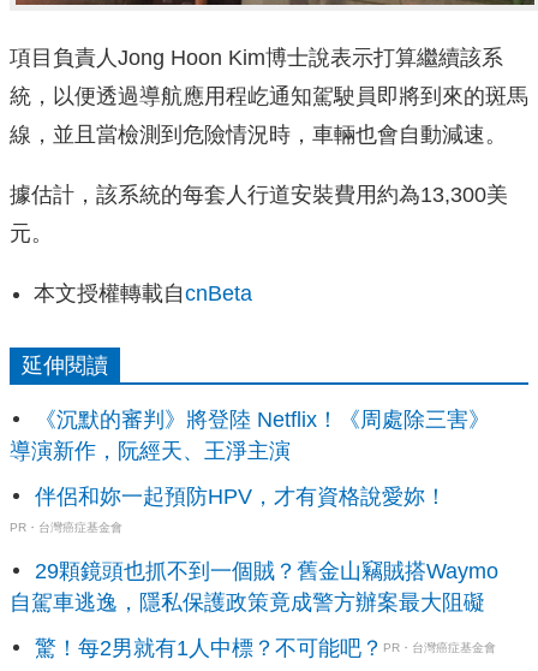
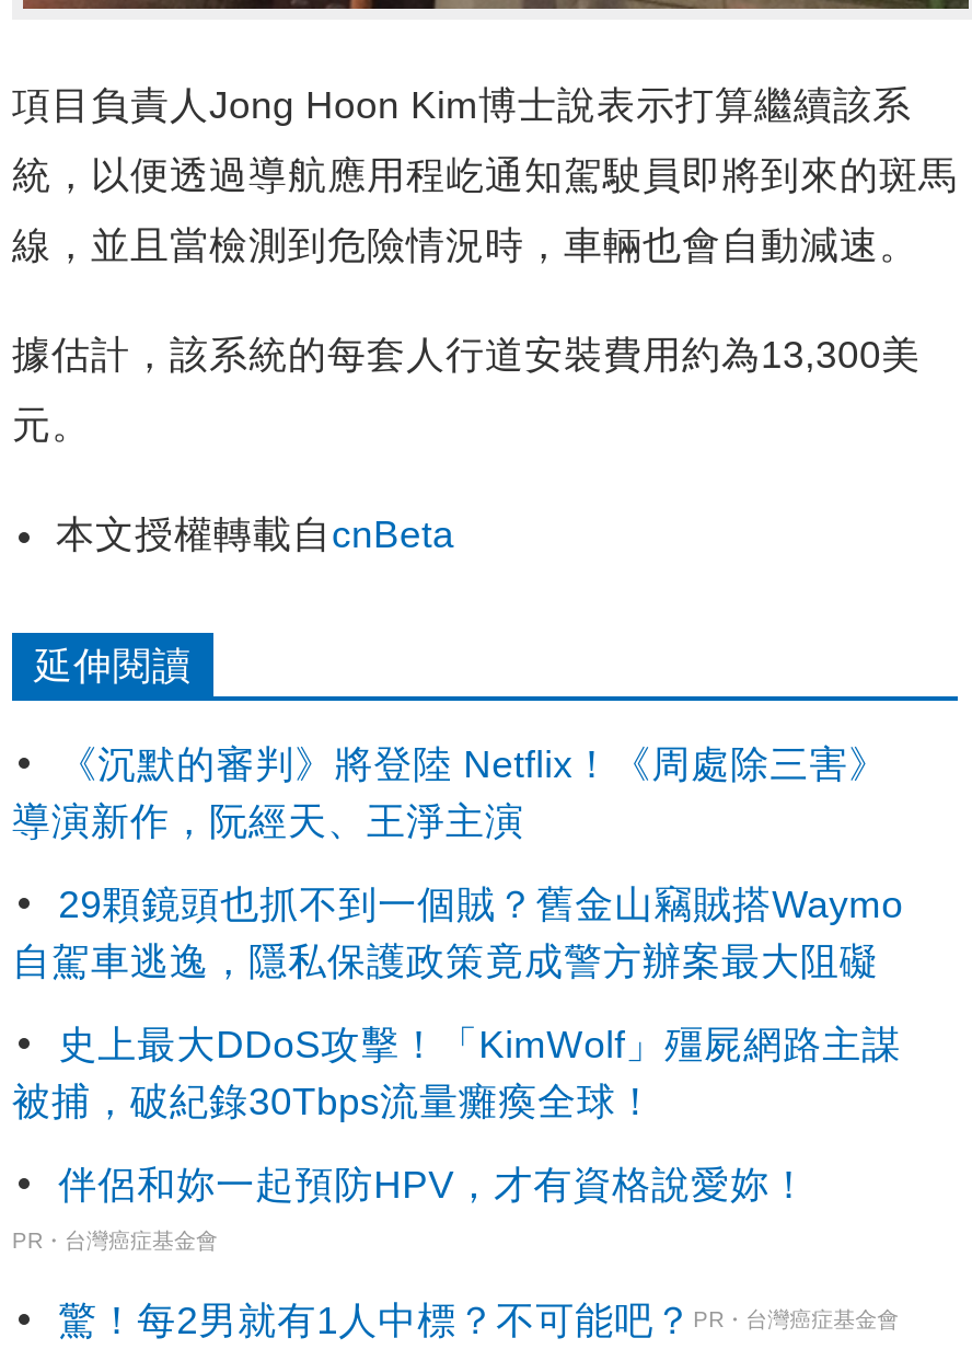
+ 史上最大DDoS攻擊！「KimWolf」殭屍網路主謀
+ 被捕，破紀錄30Tbps流量癱瘓全球！

moved down: 伴侶和妳一起預防HPV，才有資格說愛妳！ | PR・台灣癌症基金會

moved up: 29顆鏡頭也抓不到一個賊？舊金山竊賊搭Waymo | 自駕車逃逸，隱私保護政策竟成警方辦案最大阻礙
